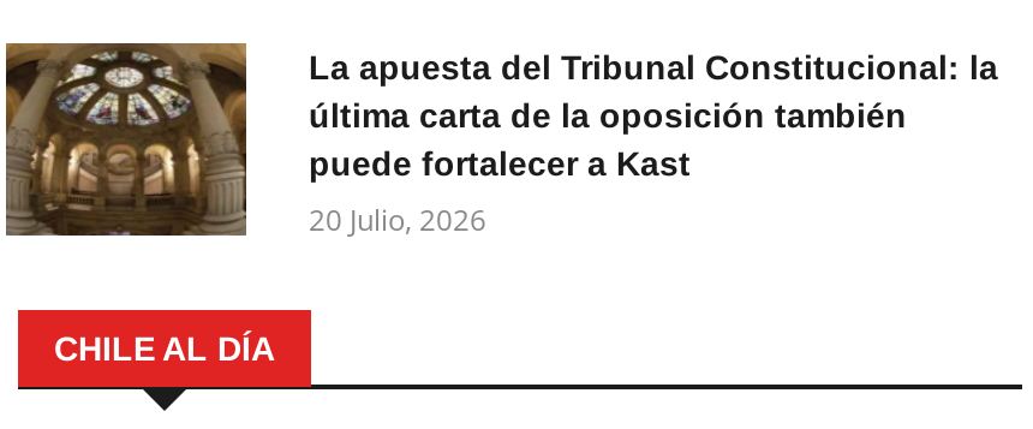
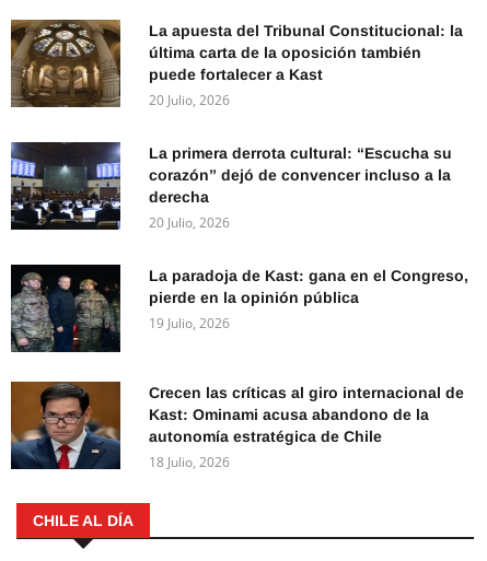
+ [image]
+ La primera derrota cultural: “Escucha su
+ corazón” dejó de convencer incluso a la
+ derecha
+ 20 Julio, 2026
+ La paradoja de Kast: gana en el Congreso,
+ pierde en la opinión pública
+ 19 Julio, 2026

+ [image]
+ Crecen las críticas al giro internacional de
+ Kast: Ominami acusa abandono de la
+ autonomía estratégica de Chile
+ 18 Julio, 2026

+ [image]
